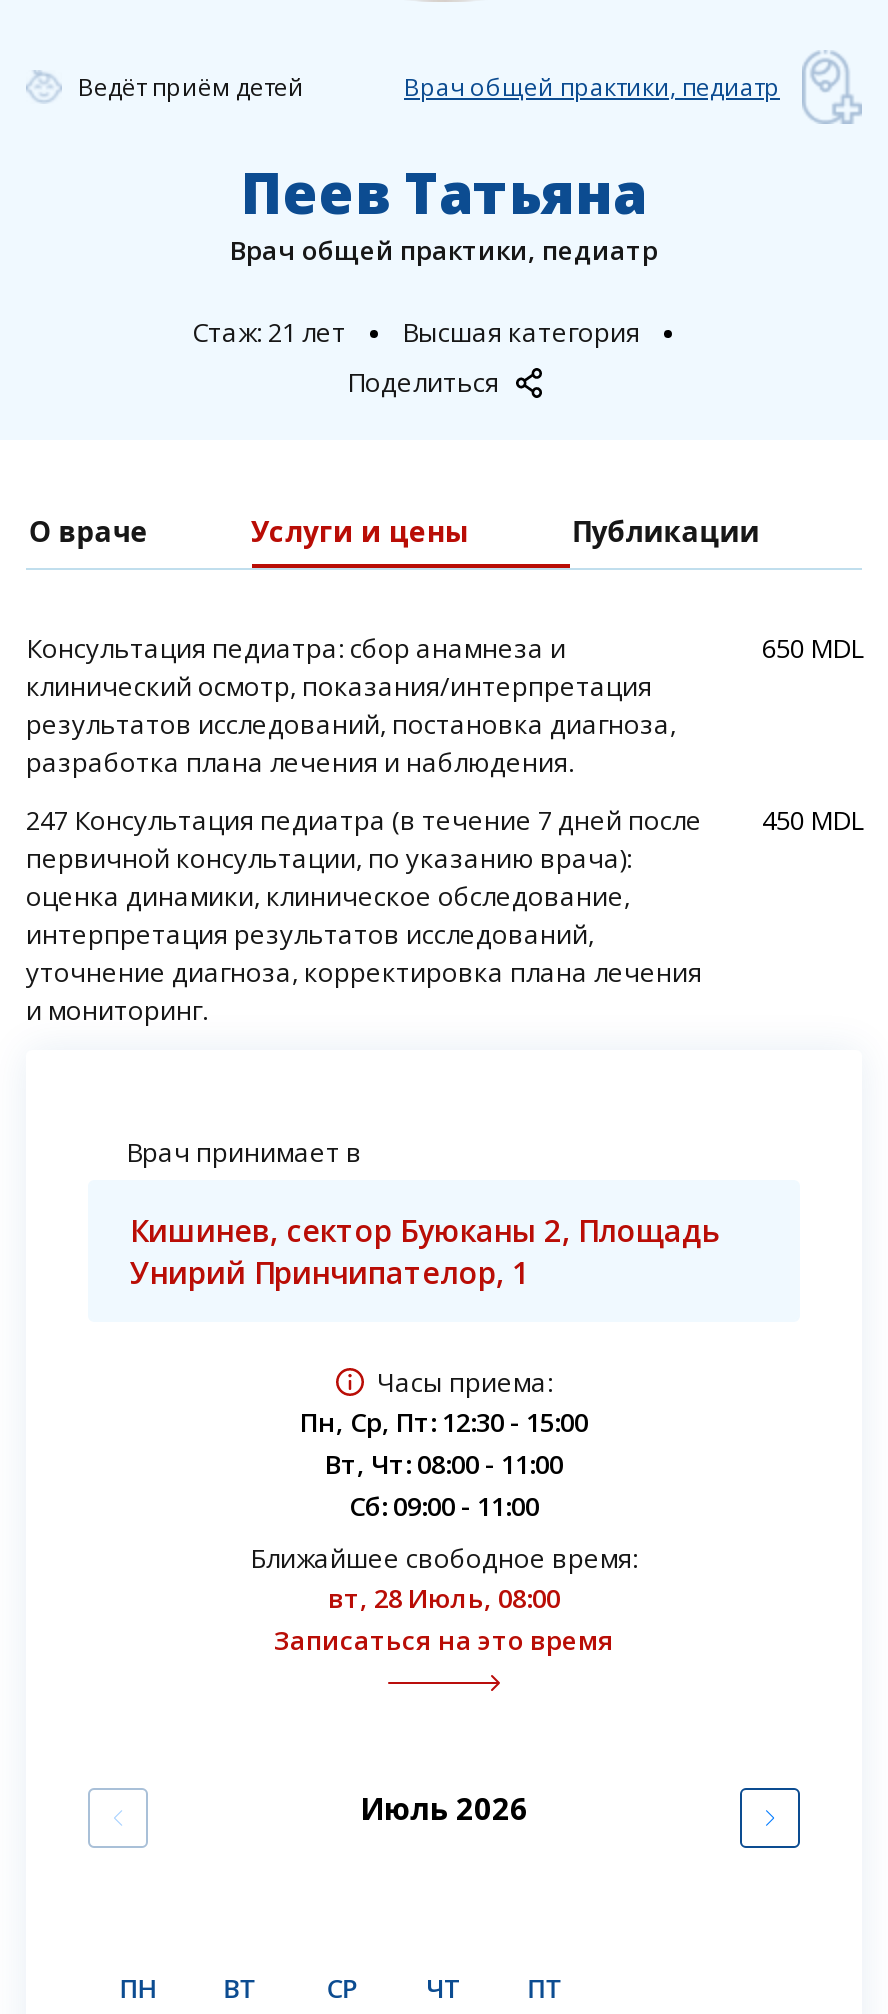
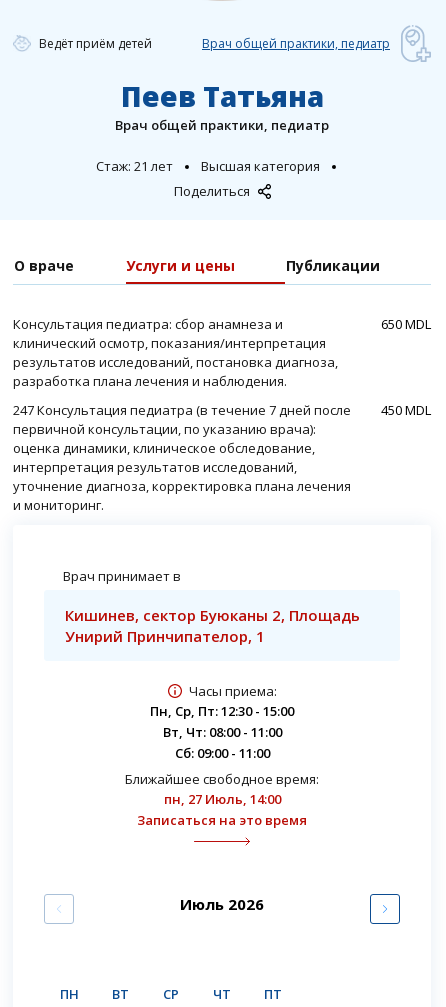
- вт, 28 Июль, 08:00
+ пн, 27 Июль, 14:00
